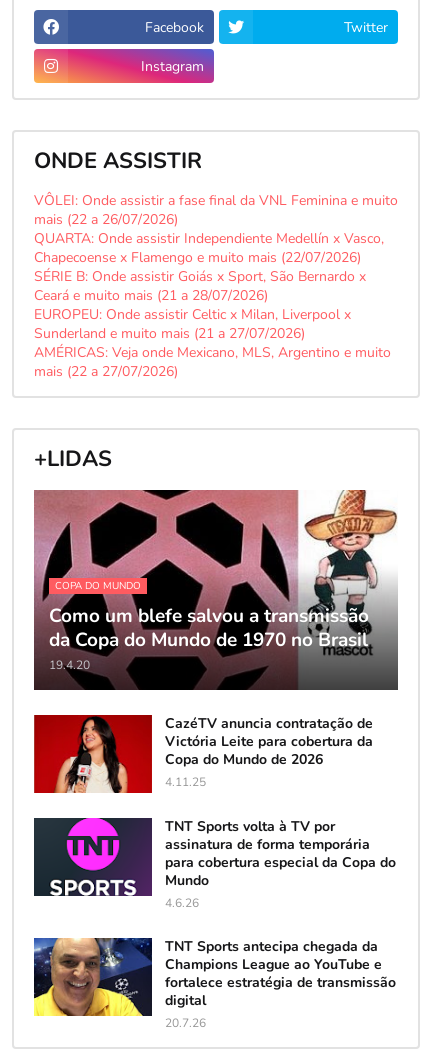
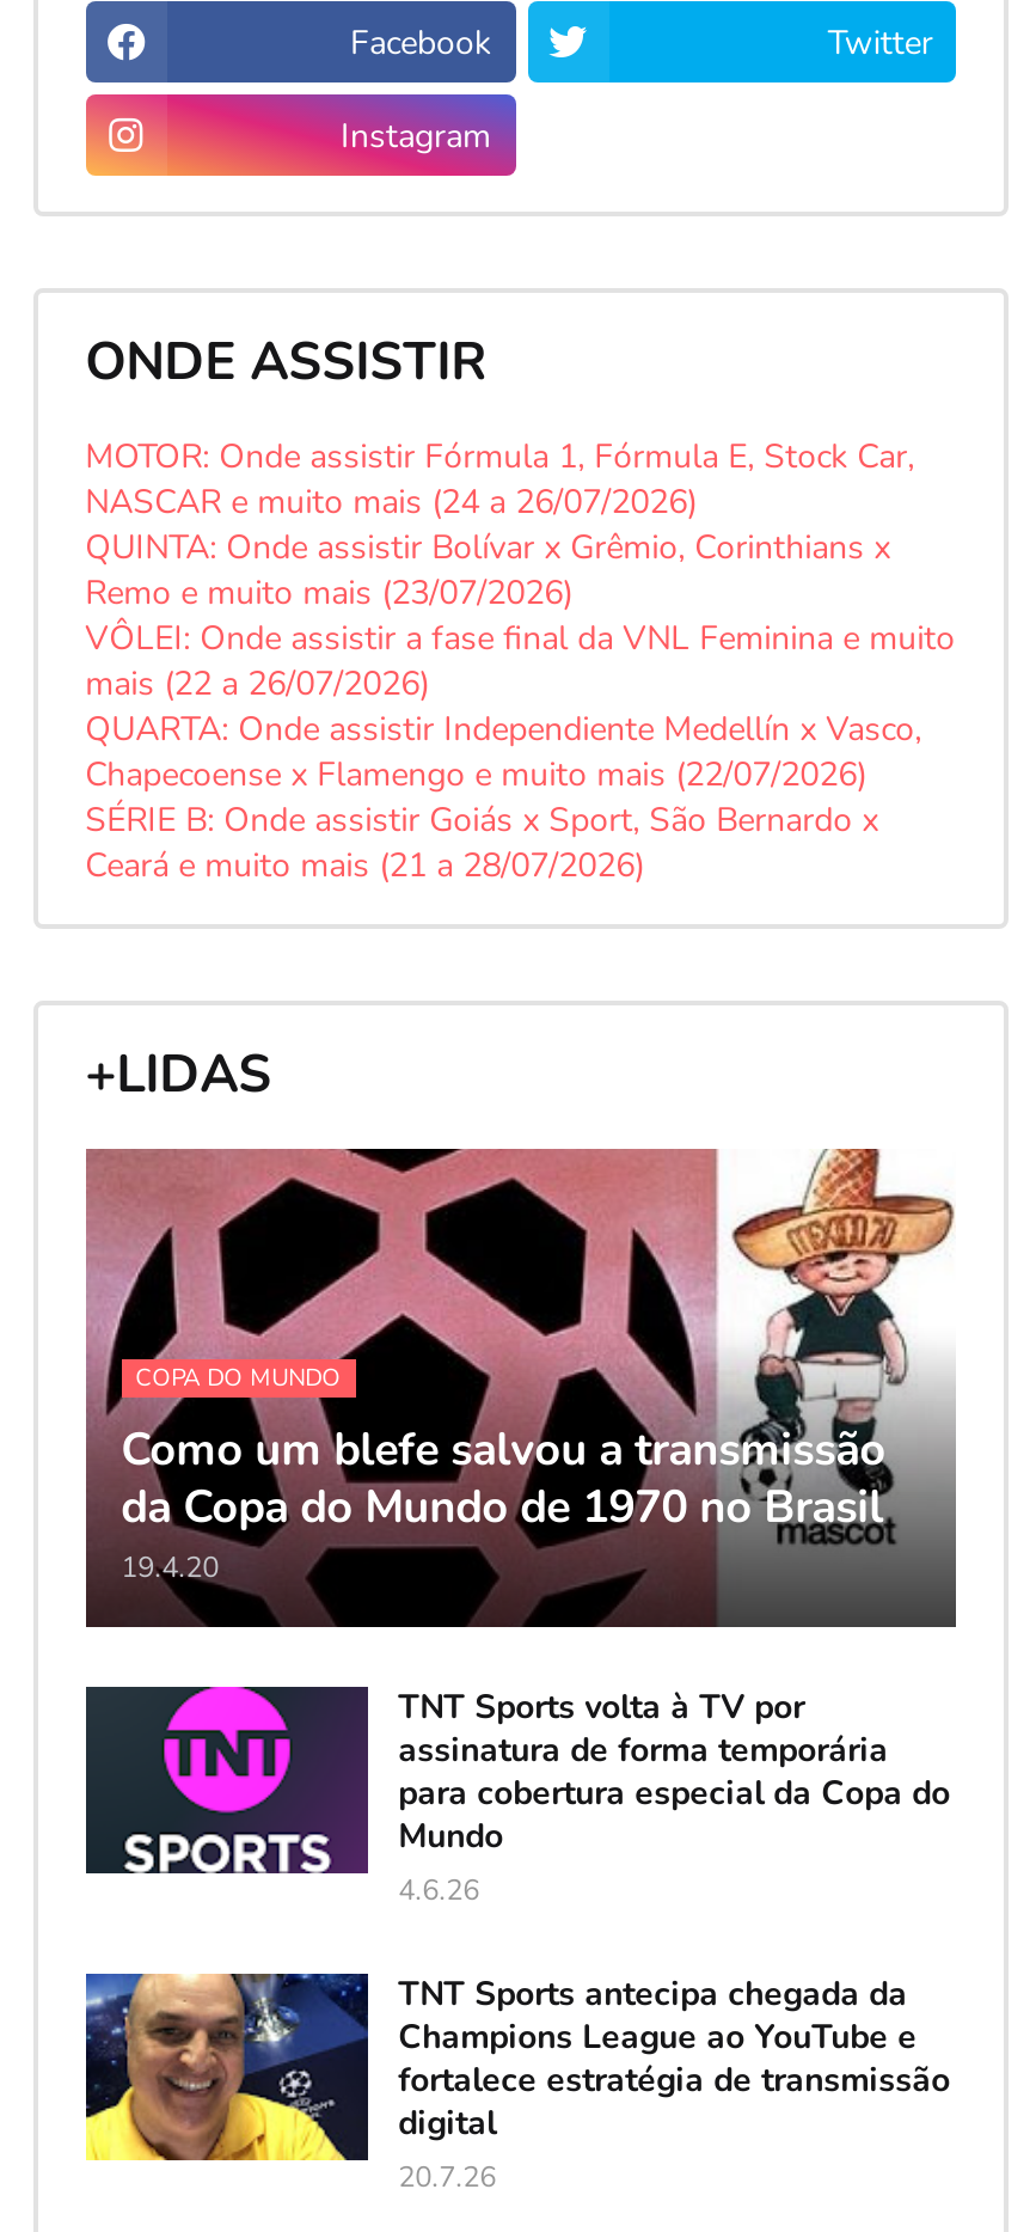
+ MOTOR: Onde assistir Fórmula 1, Fórmula E, Stock Car,
+ NASCAR e muito mais (24 a 26/07/2026)
+ QUINTA: Onde assistir Bolívar x Grêmio, Corinthians x
+ Remo e muito mais (23/07/2026)

moved down: VÔLEI: Onde assistir a fase final da VNL Feminina e muito | mais (22 a 26/07/2026) | QUARTA: Onde assistir Independiente Medellín x Vasco, | Chapecoense x Flamengo e muito mais (22/07/2026) | SÉRIE B: Onde assistir Goiás x Sport, São Bernardo x | Ceará e muito mais (21 a 28/07/2026)

- EUROPEU: Onde assistir Celtic x Milan, Liverpool x
- Sunderland e muito mais (21 a 27/07/2026)
- AMÉRICAS: Veja onde Mexicano, MLS, Argentino e muito
- mais (22 a 27/07/2026)

- [image]
- CazéTV anuncia contratação de
- Victória Leite para cobertura da
- Copa do Mundo de 2026
- 4.11.25
